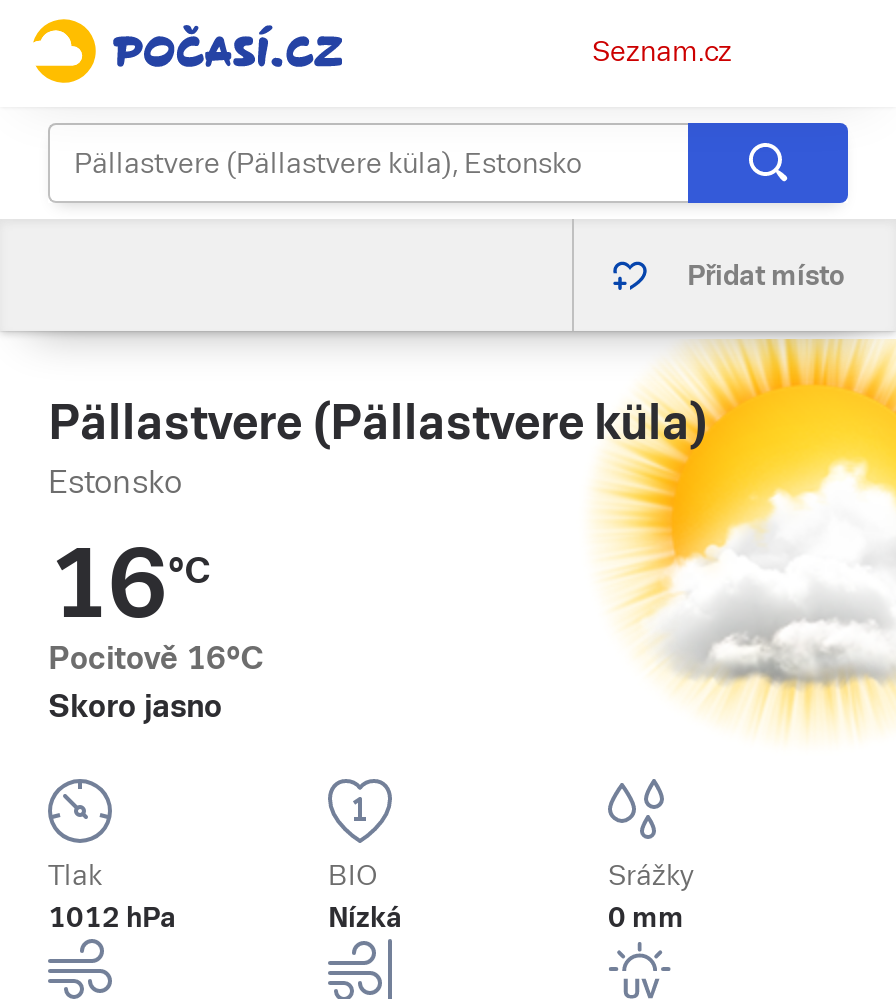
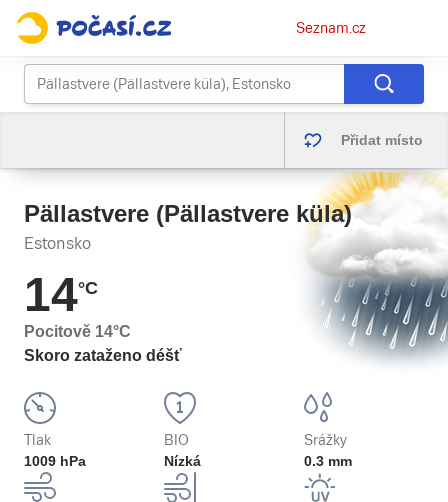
- [image]
+ [image]

- 16°C
- Pocitově 16°C
- Skoro jasno
+ 14°C
+ Pocitově 14°C
+ Skoro zataženo déšť

- 1012 hPa
+ 1009 hPa

- 0 mm
+ 0.3 mm
